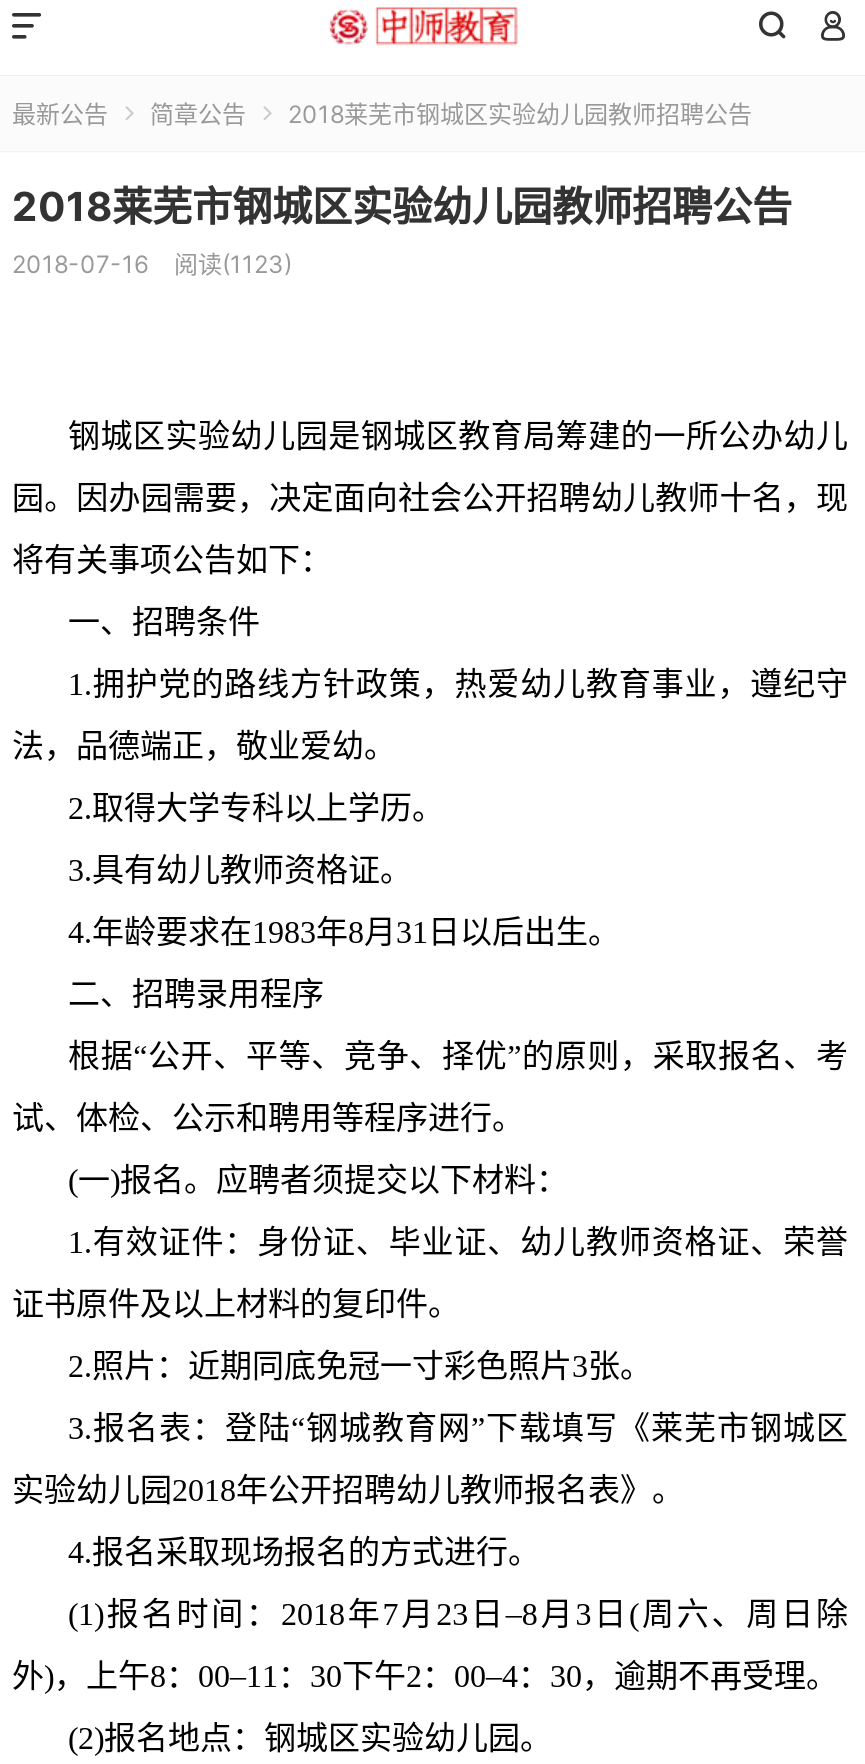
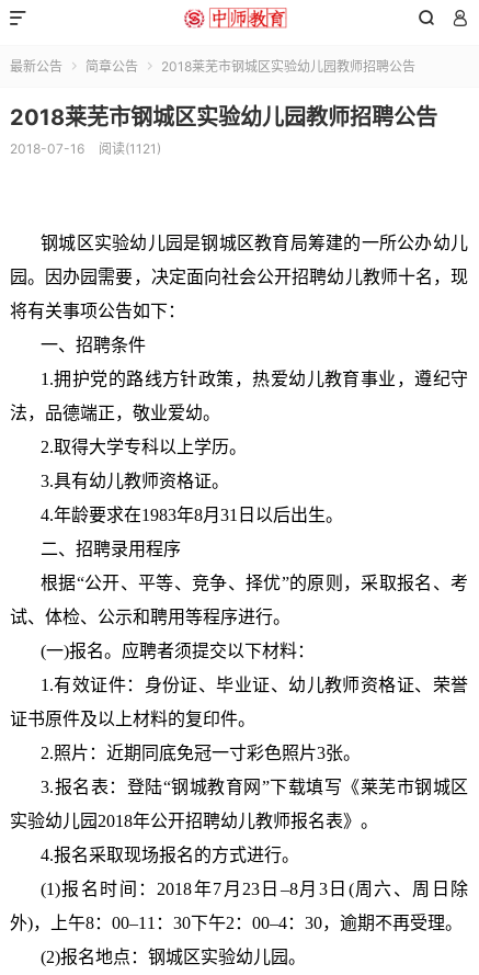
- 2018-07-16 阅读(1123)
+ 2018-07-16 阅读(1121)
